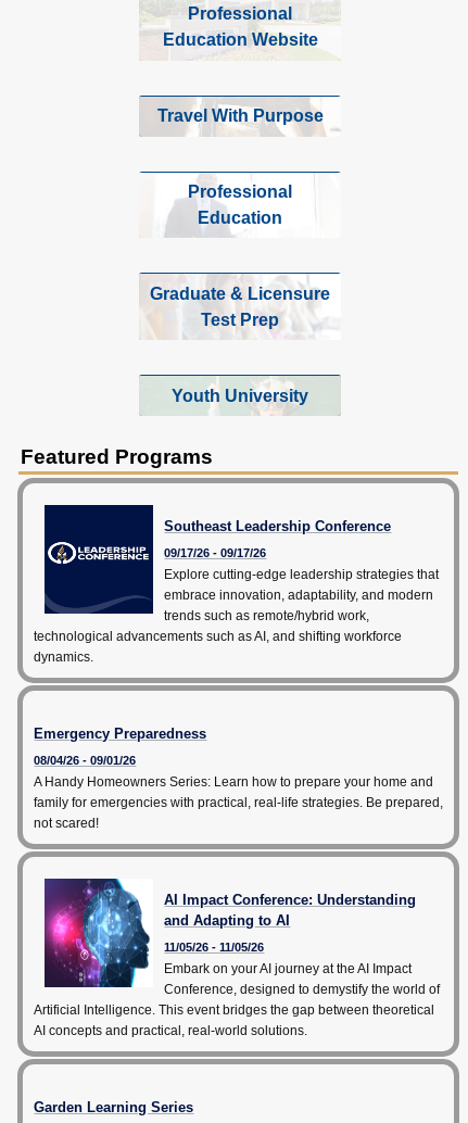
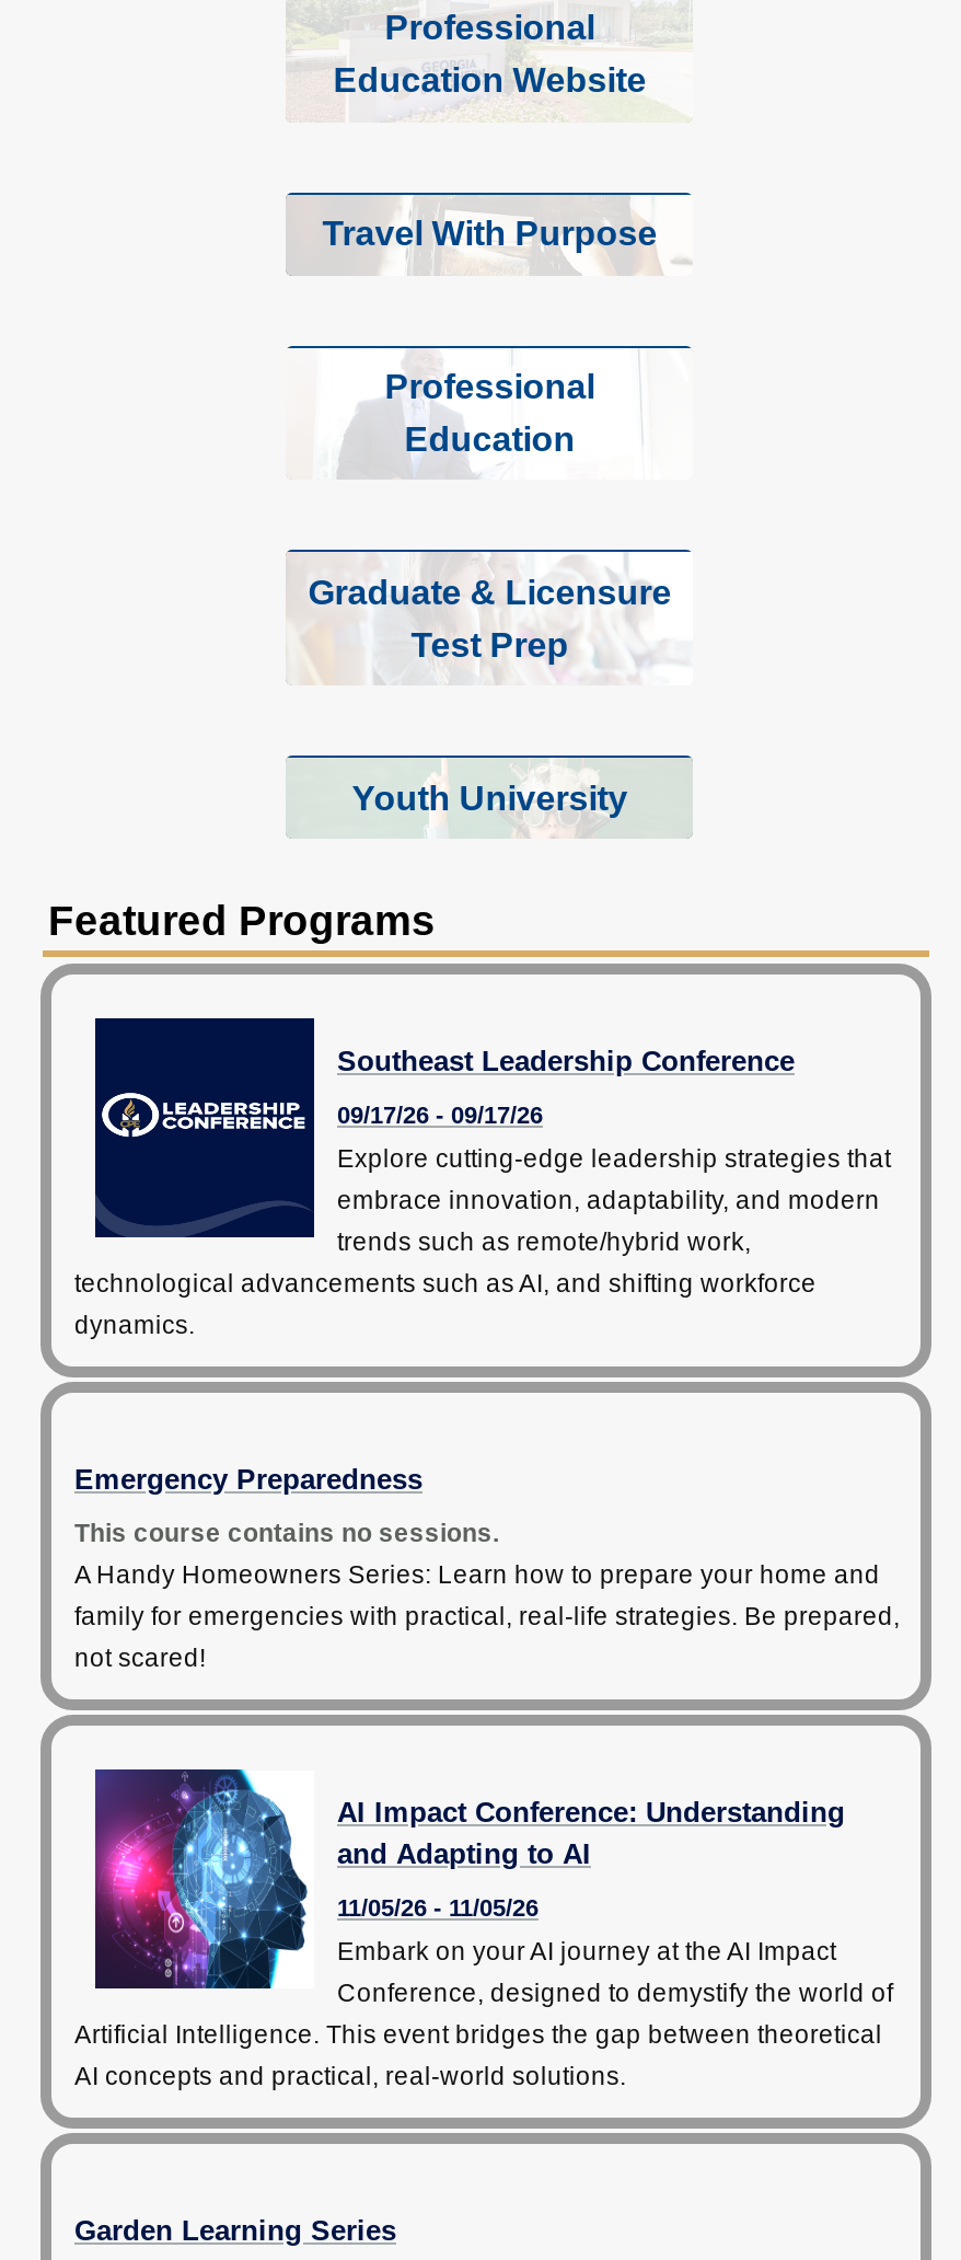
- 08/04/26 - 09/01/26
+ This course contains no sessions.
